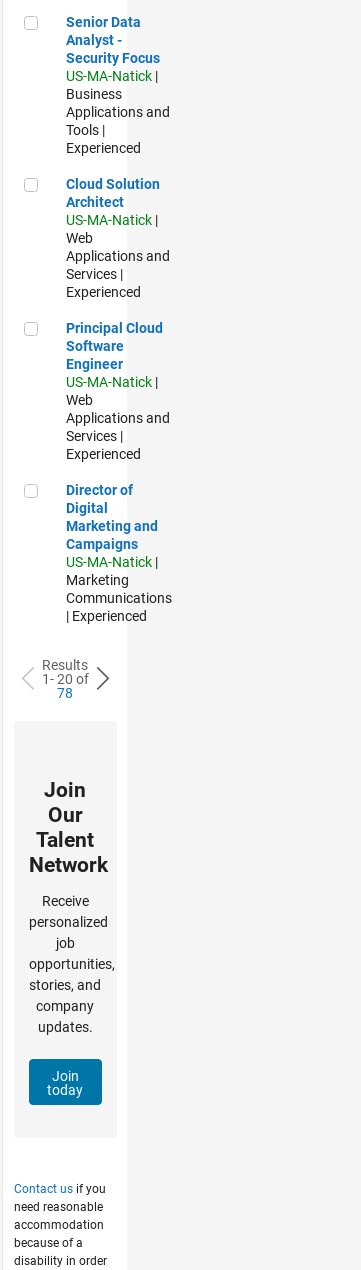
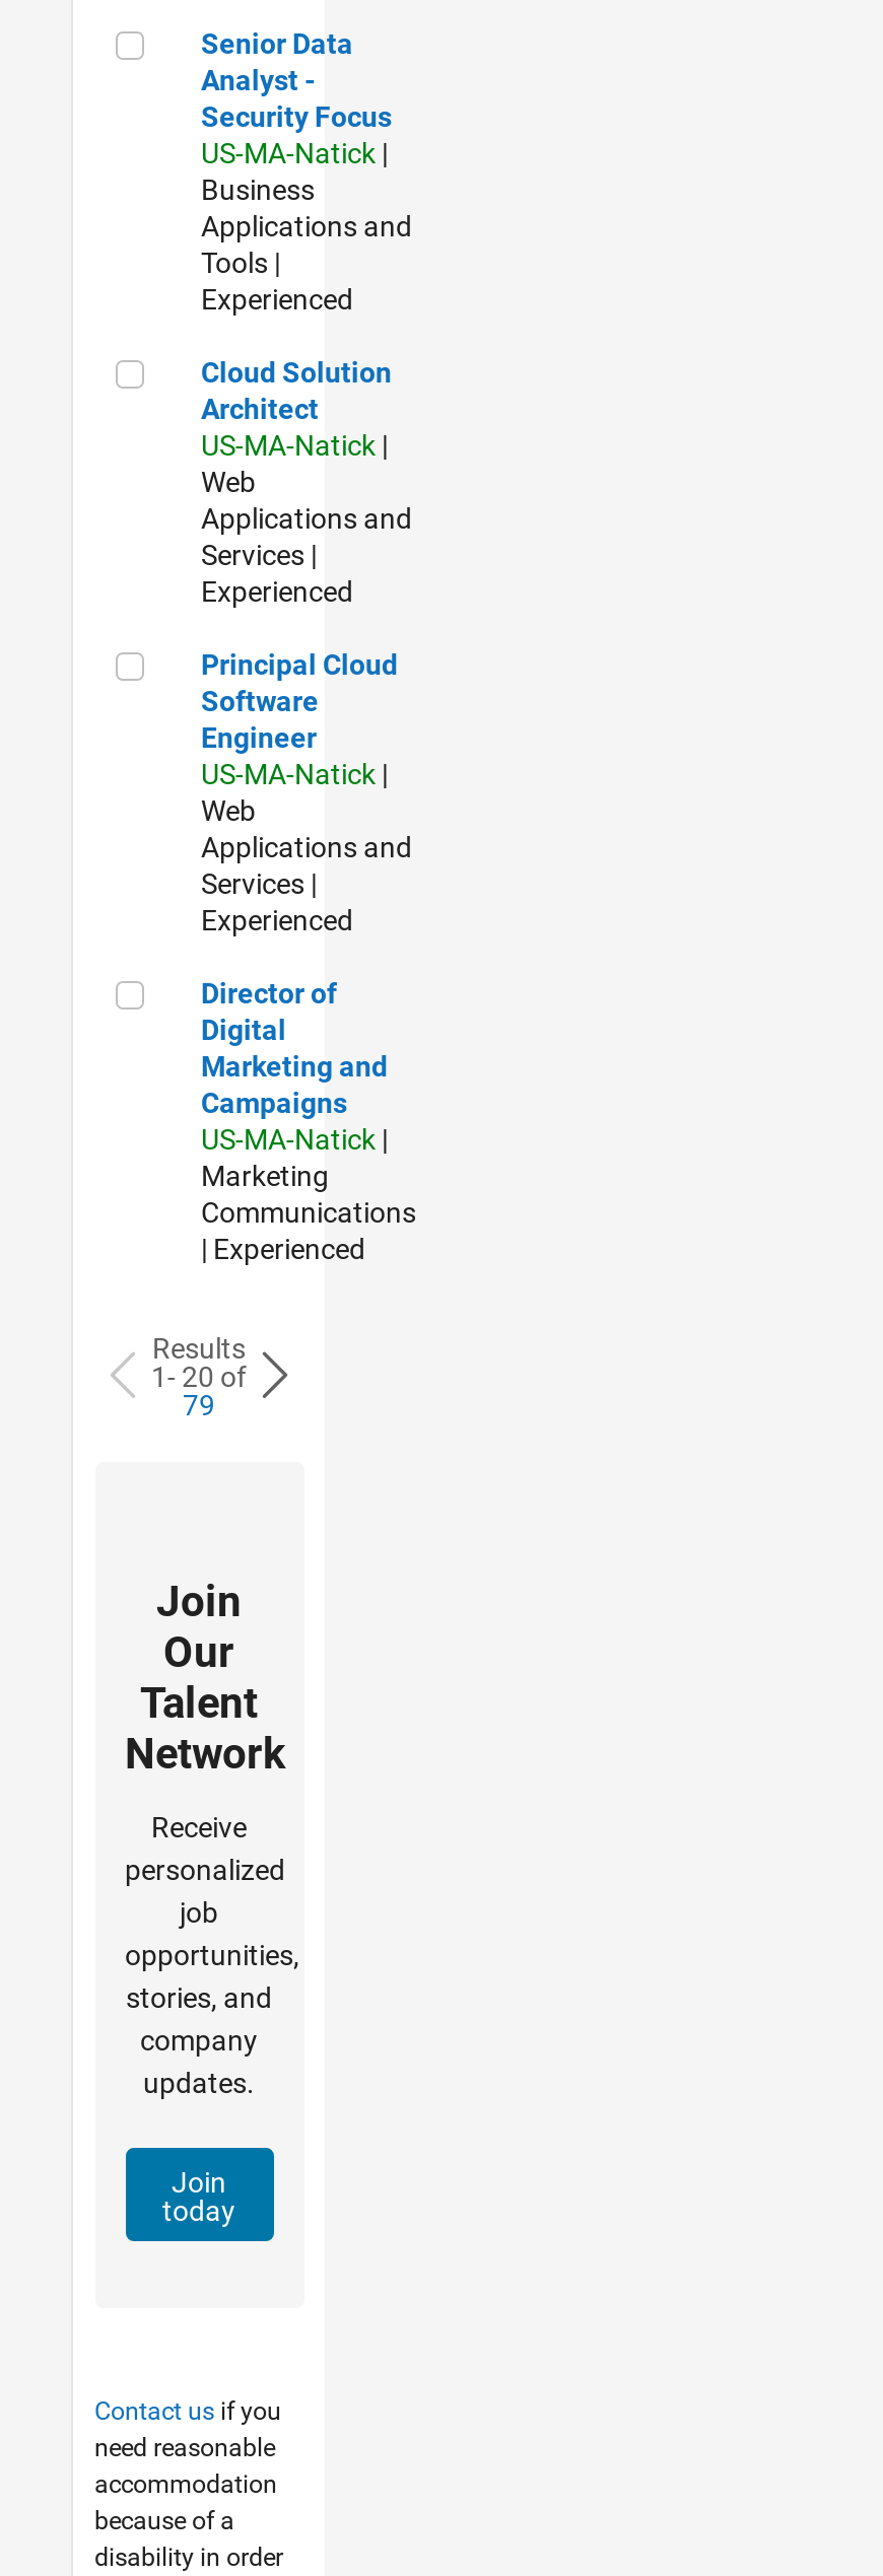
- 78
+ 79
